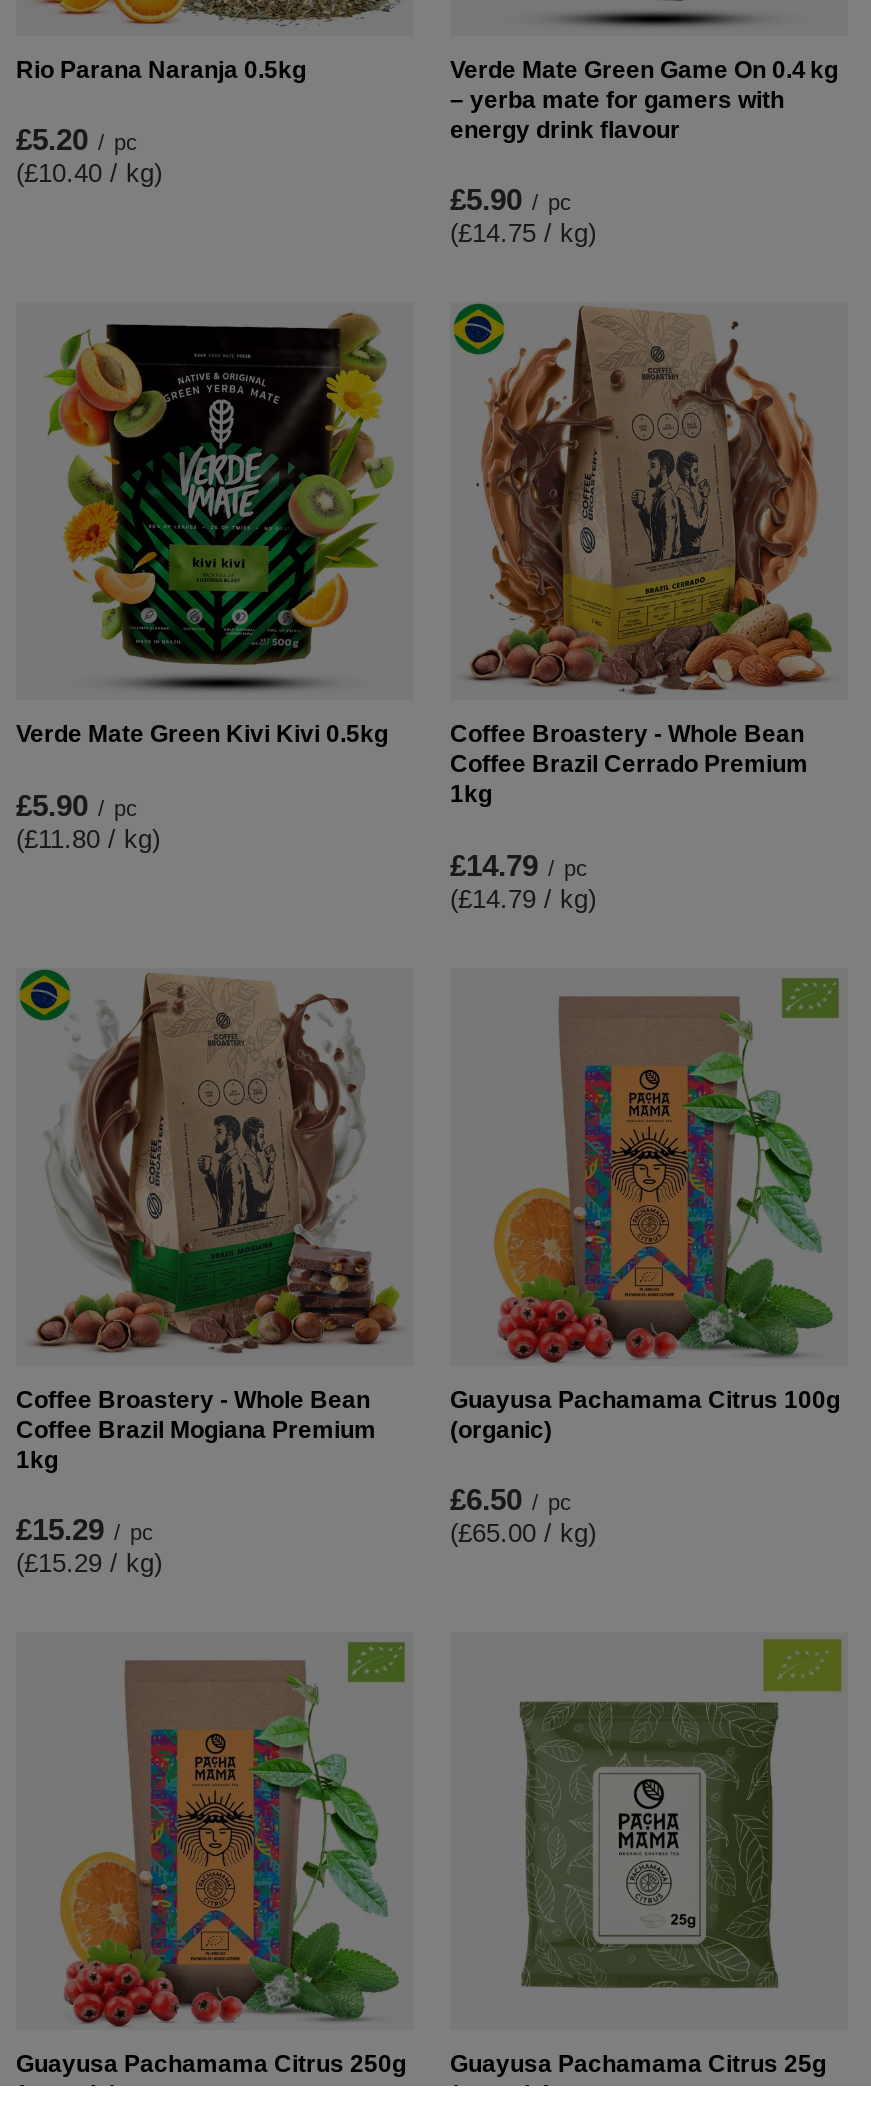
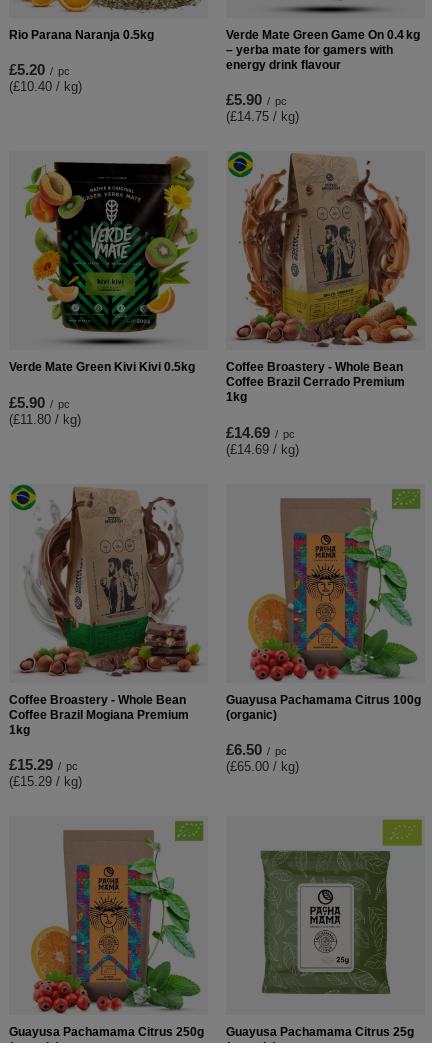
- £14.79 / pc
+ £14.69 / pc

- (£14.79 / kg)
+ (£14.69 / kg)
